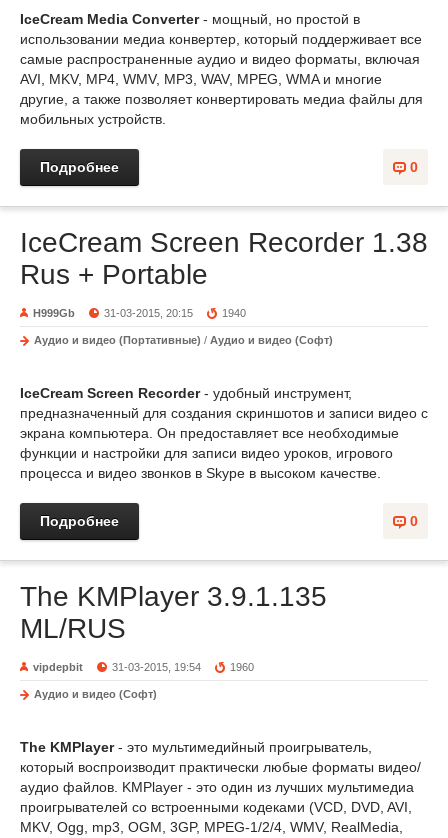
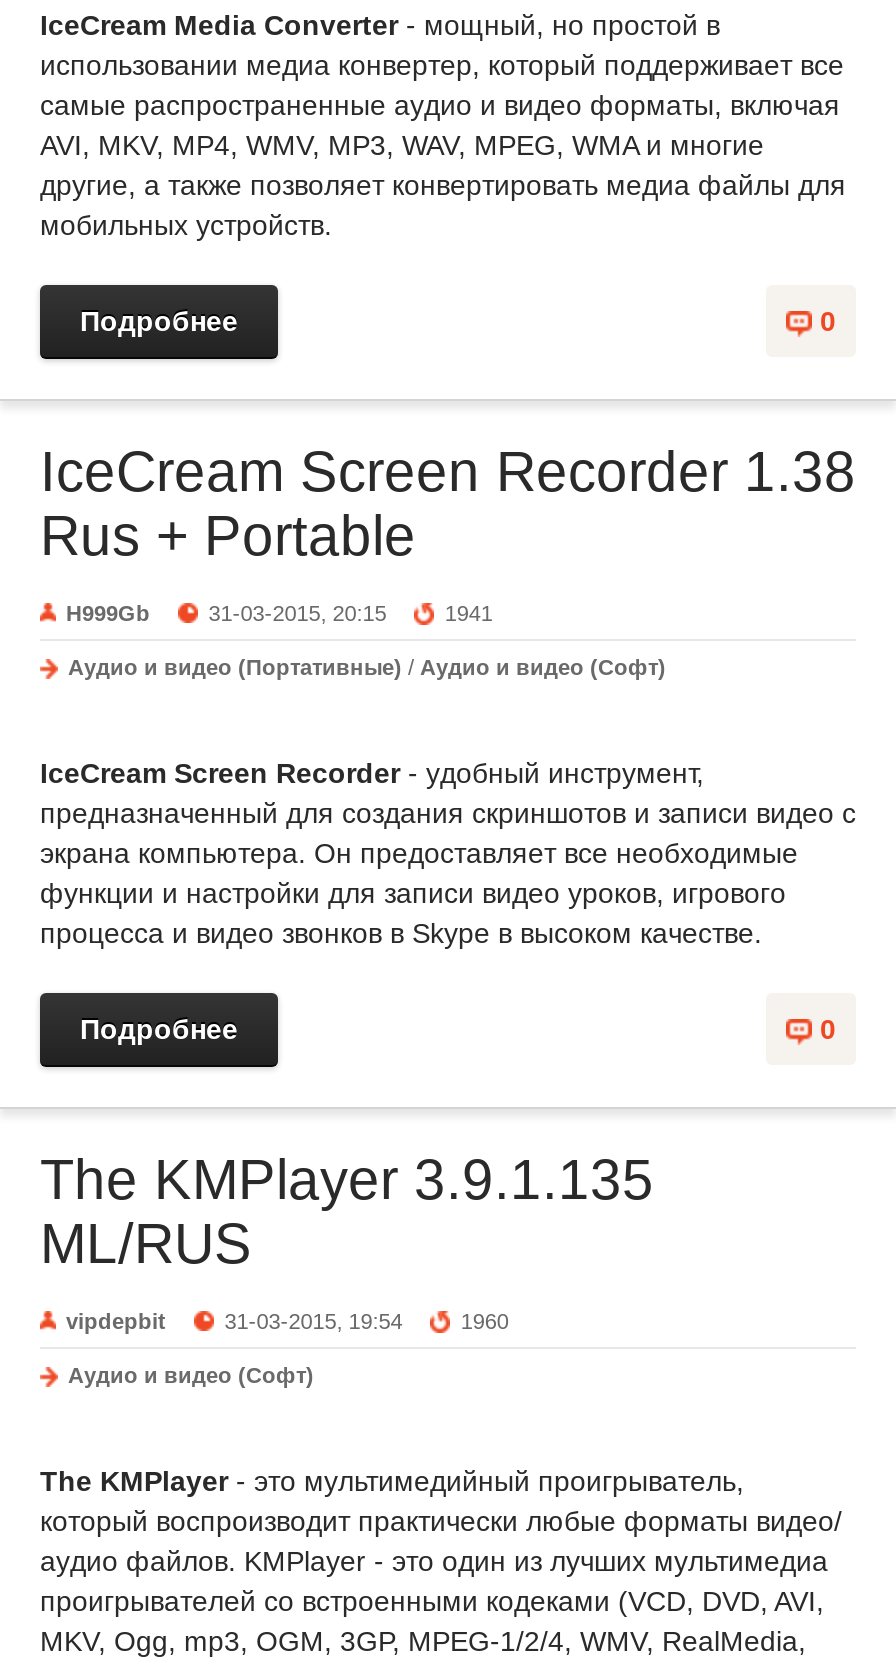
- 1940
+ 1941
